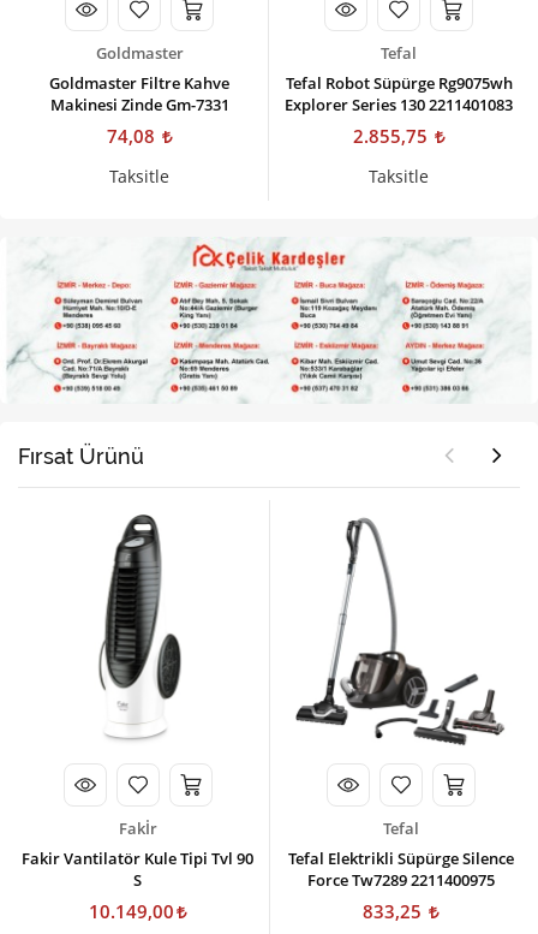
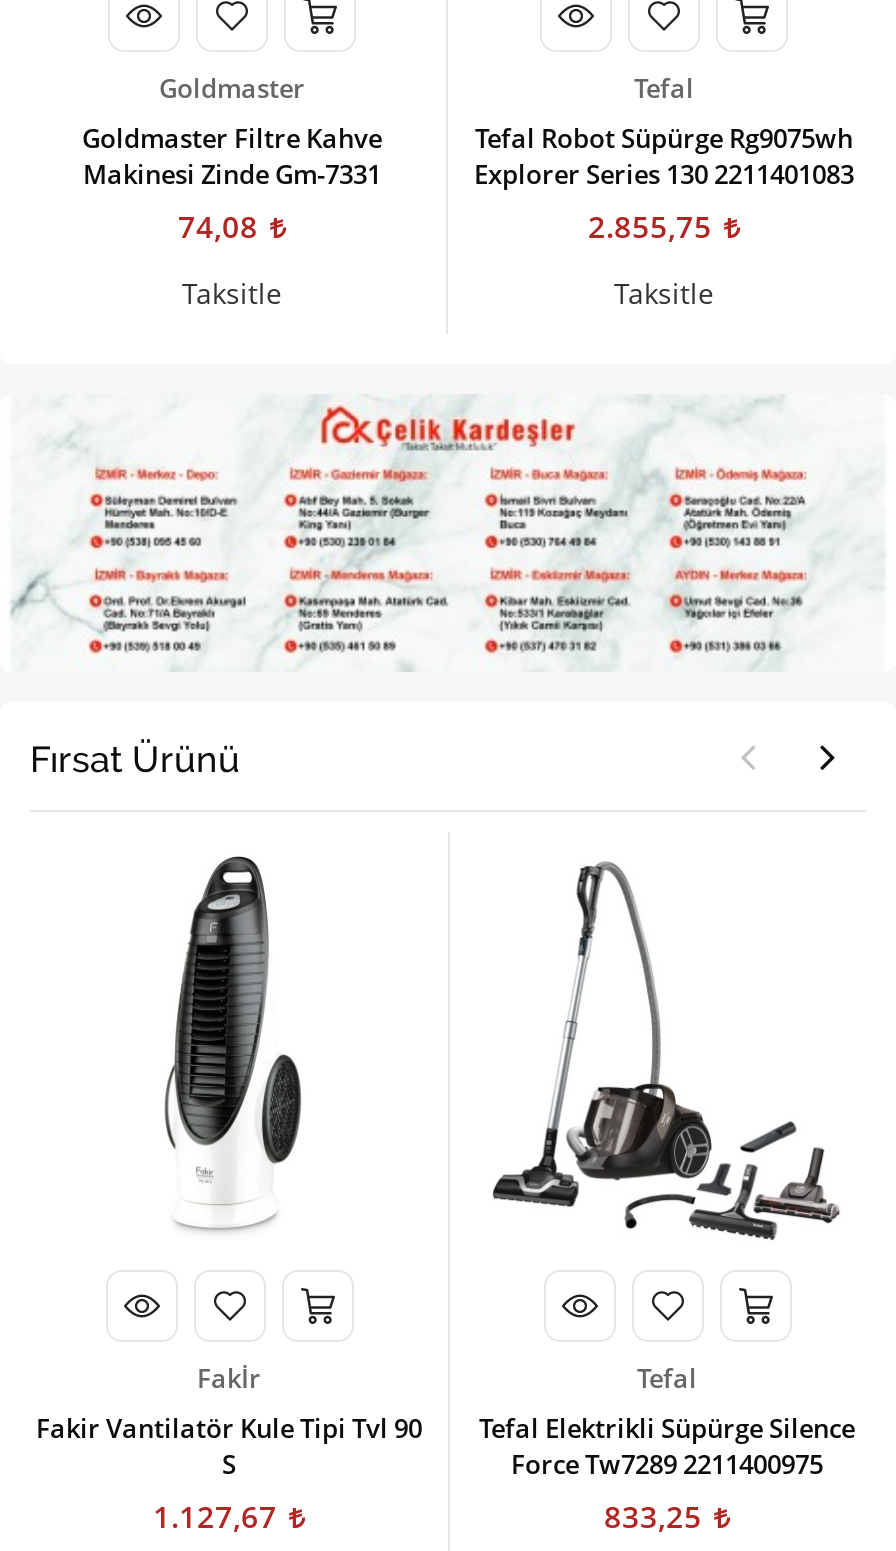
- 10.149,00
+ 1.127,67
